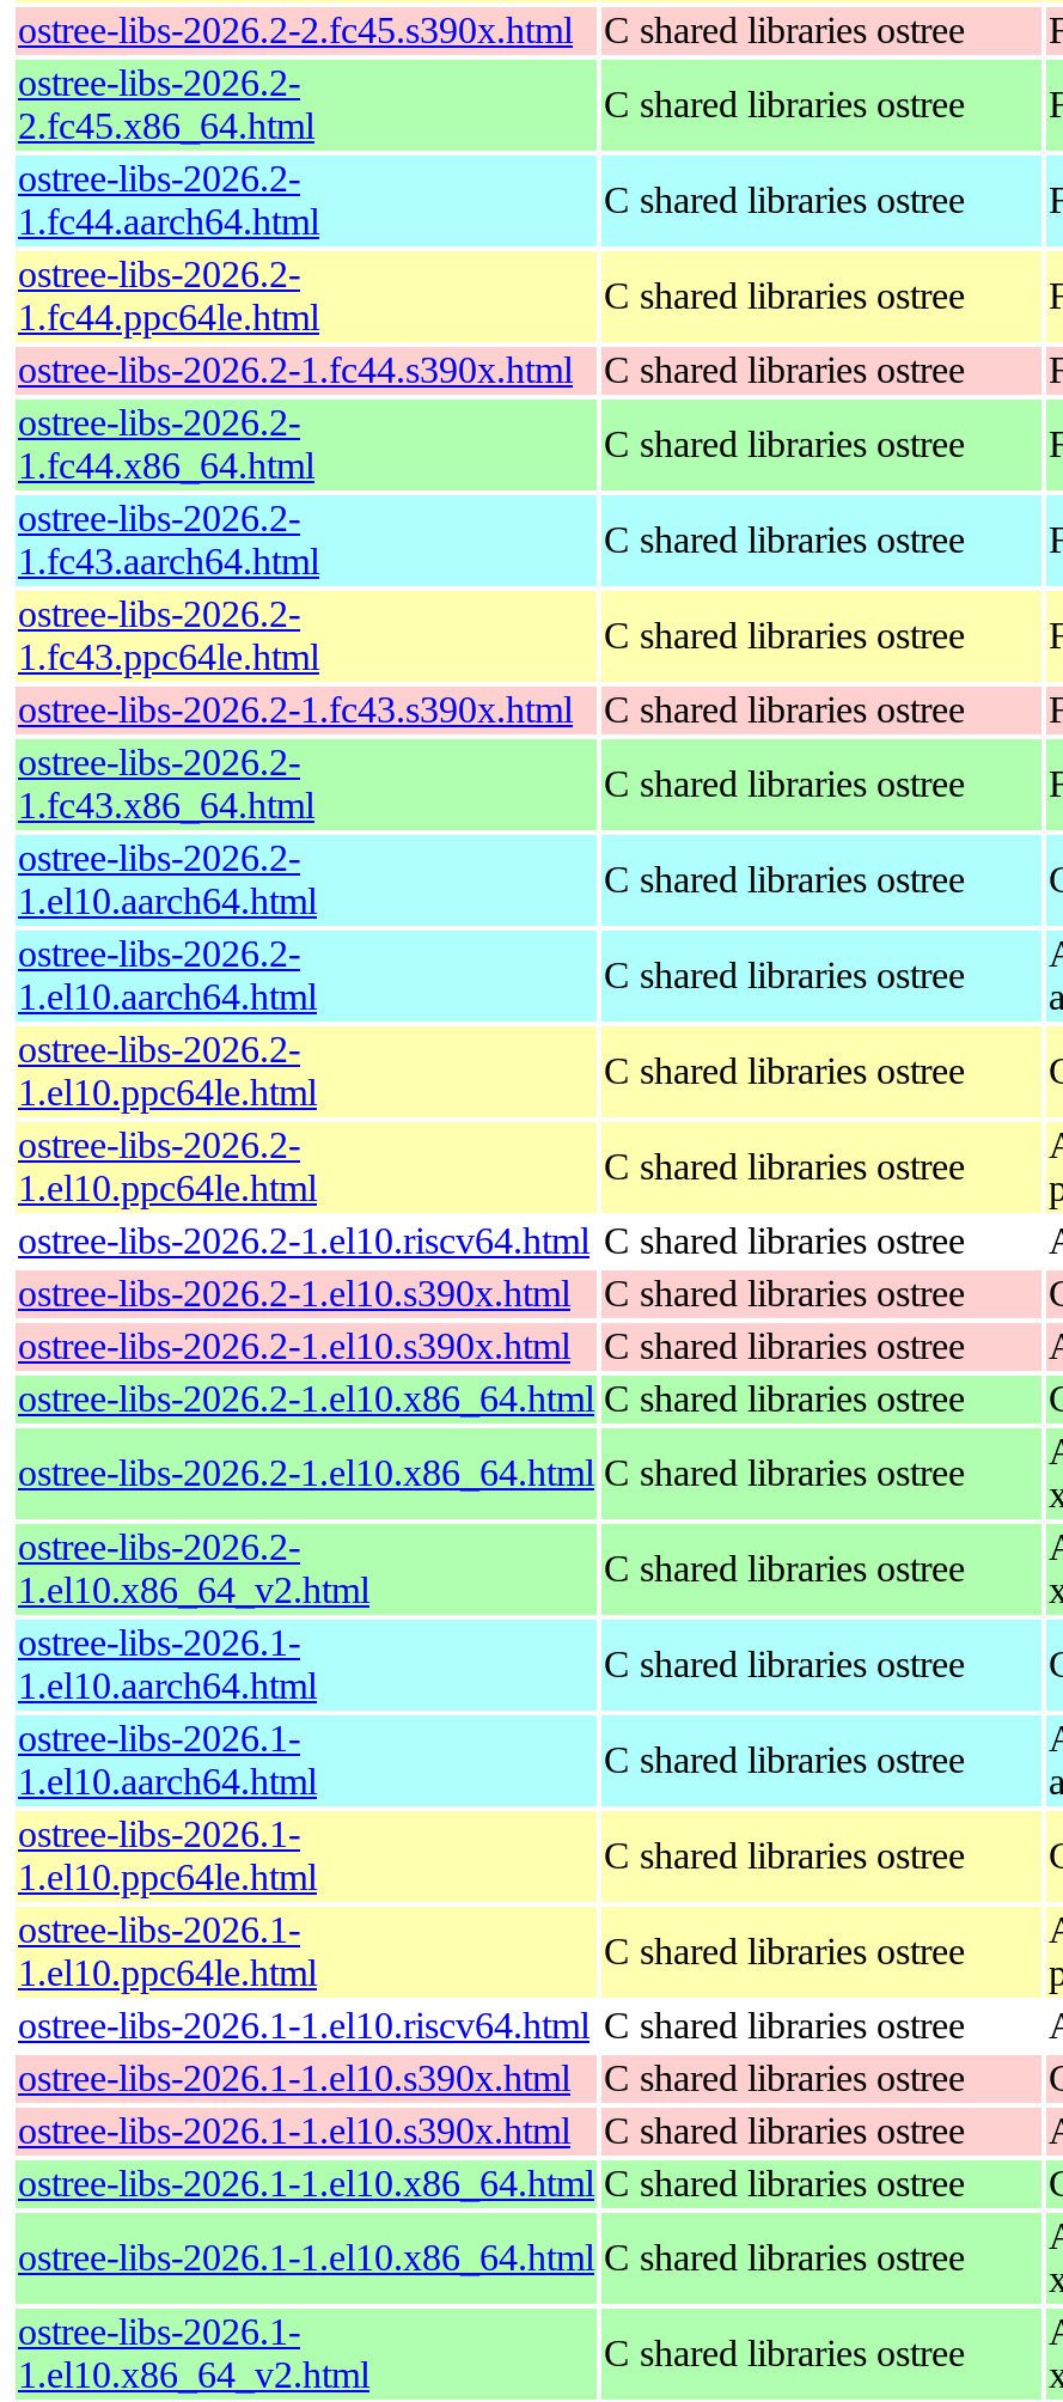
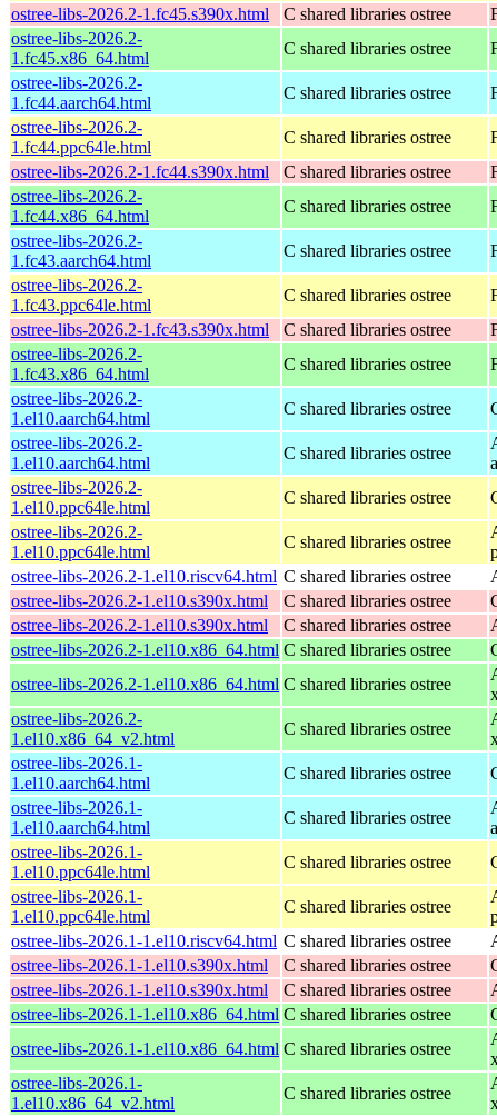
- ostree-libs-2026.2-2.fc45.s390x.html
+ ostree-libs-2026.2-1.fc45.s390x.html

- 2.fc45.x86_64.html
+ 1.fc45.x86_64.html
